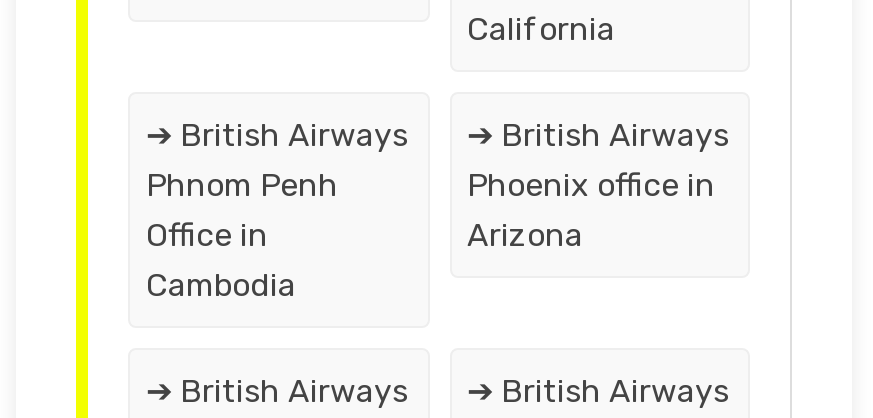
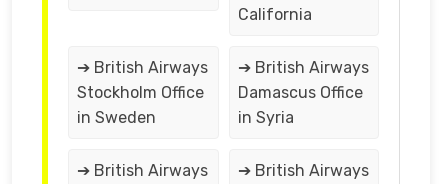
- Phnom Penh
- Office in
- Cambodia
+ Stockholm Office
+ in Sweden

- Phoenix office in
- Arizona
+ Damascus Office
+ in Syria
